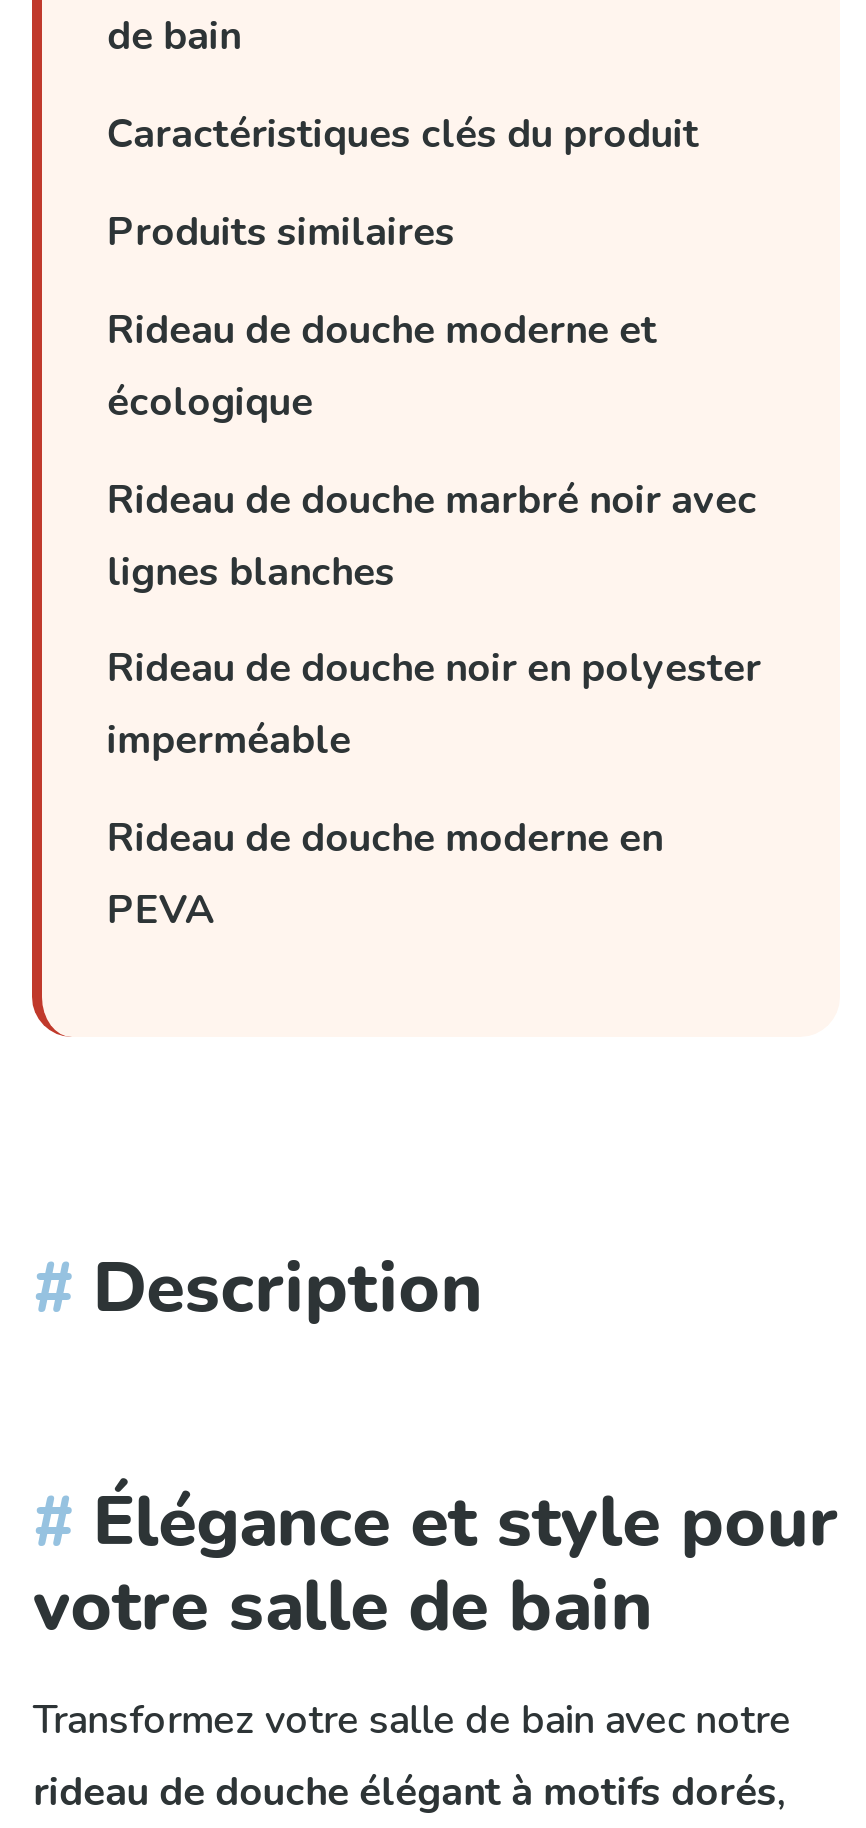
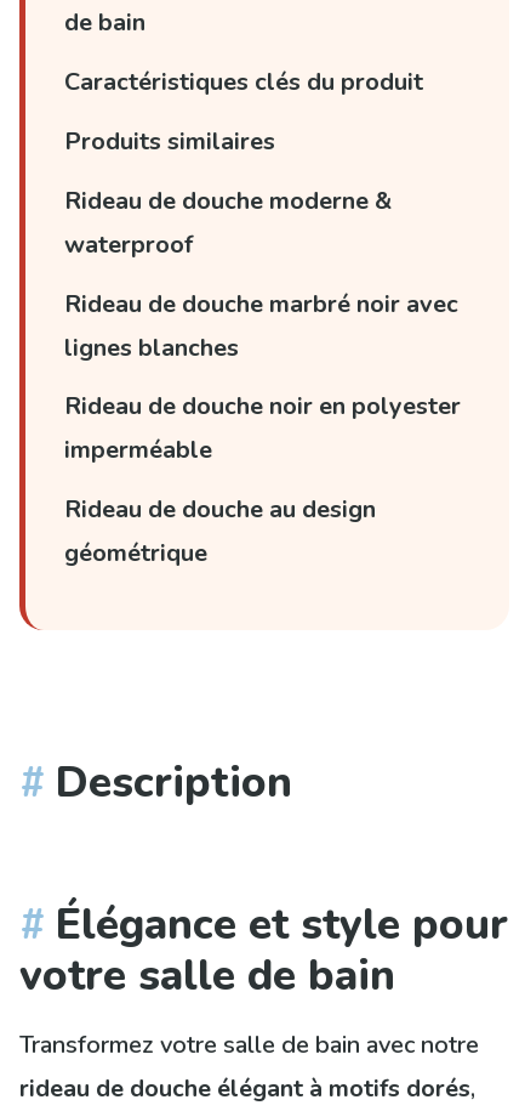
- Rideau de douche moderne et
- écologique
+ Rideau de douche moderne &
+ waterproof

- Rideau de douche moderne en
- PEVA
+ Rideau de douche au design
+ géométrique
